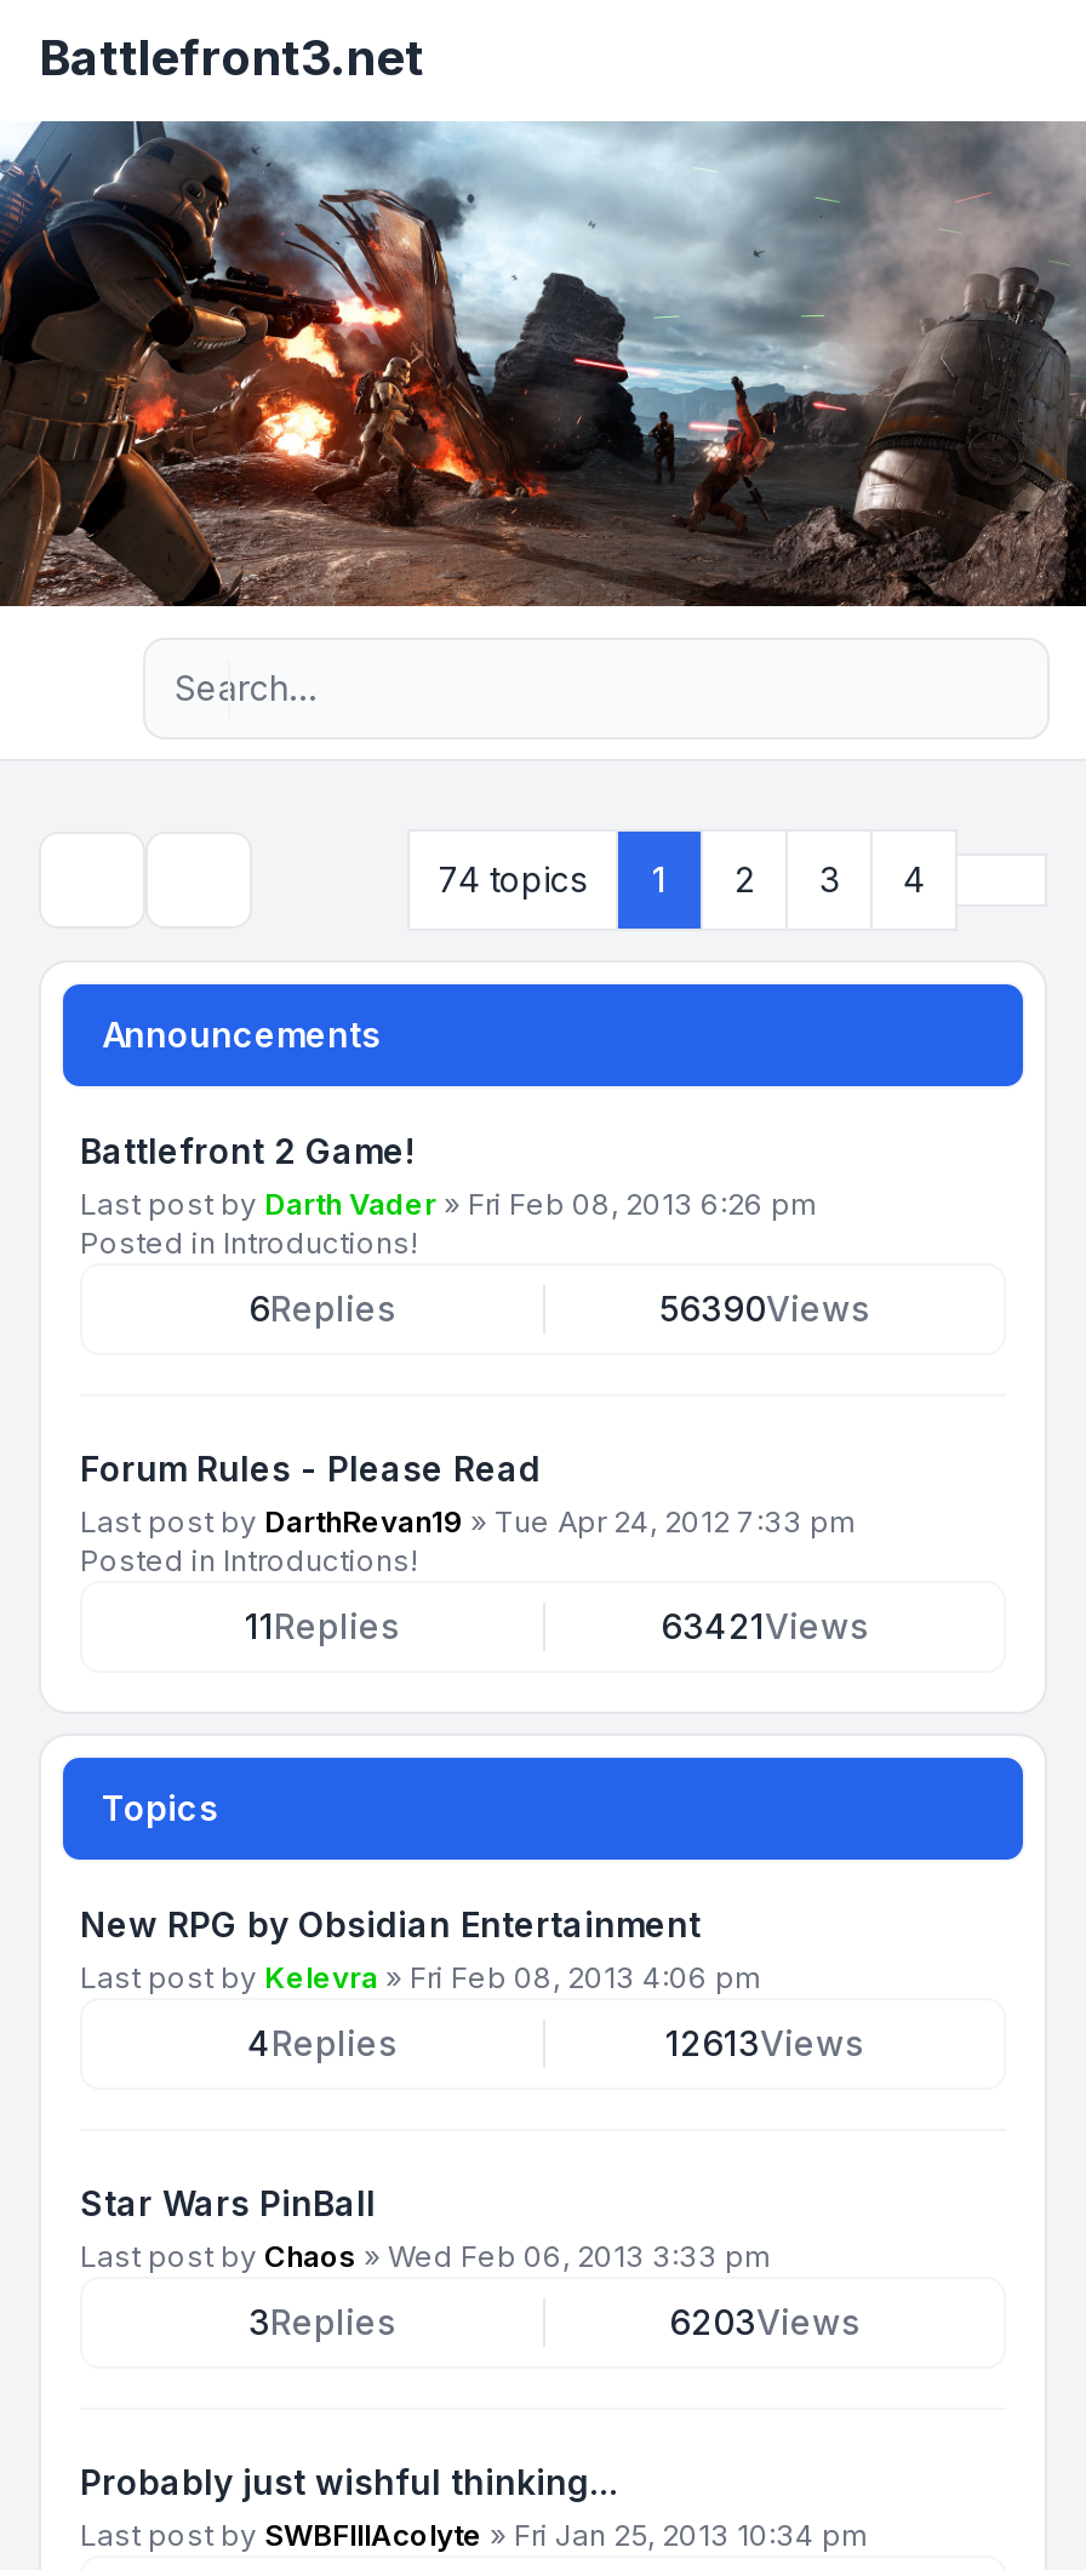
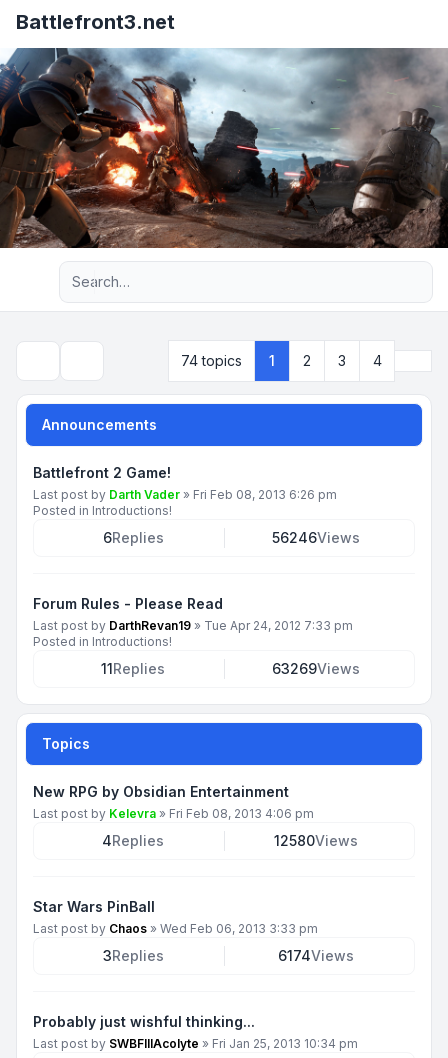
- 56390Views
+ 56246Views

- 63421Views
+ 63269Views

- 12613Views
+ 12580Views

- 6203Views
+ 6174Views
